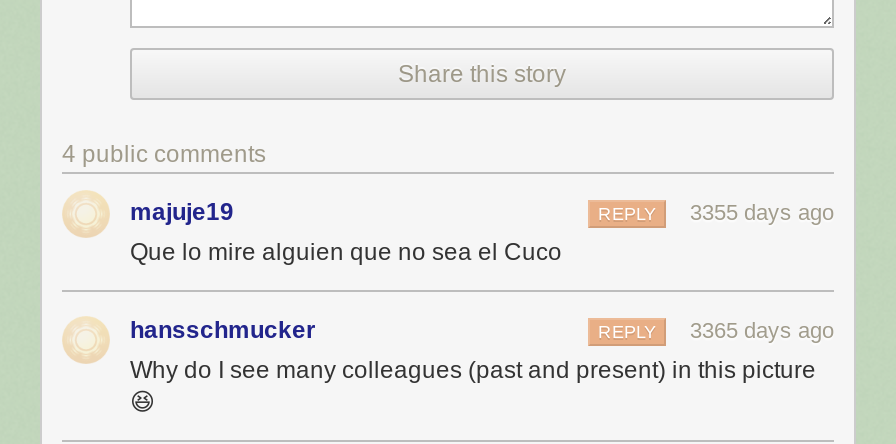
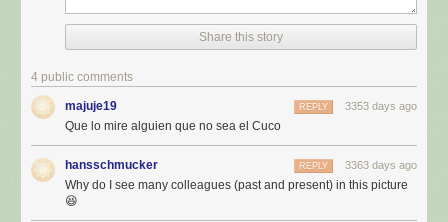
- REPLY 3355 days ago
+ REPLY 3353 days ago

- REPLY 3365 days ago
+ REPLY 3363 days ago
